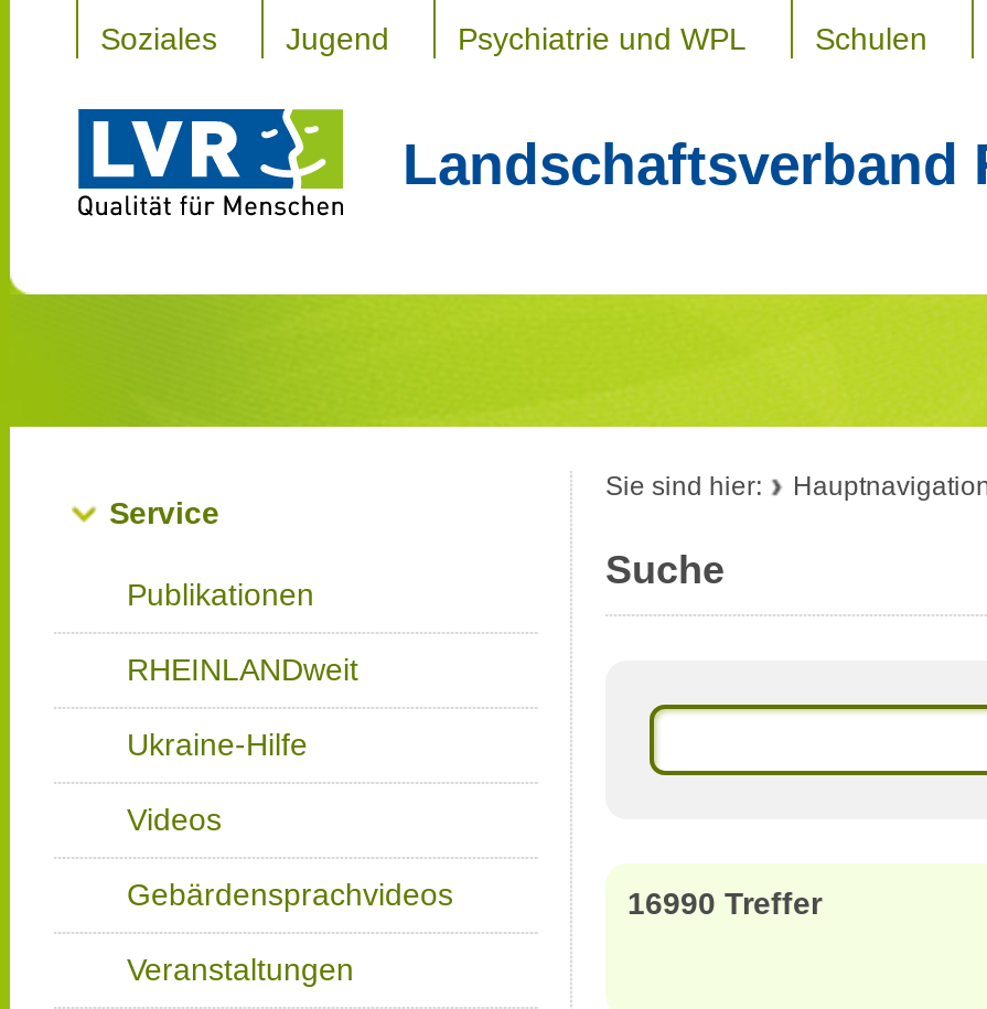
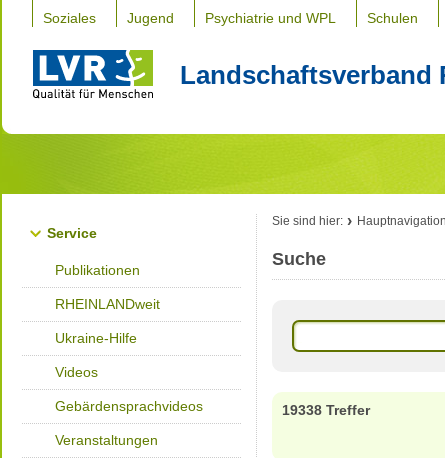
- 16990 Treffer
+ 19338 Treffer
